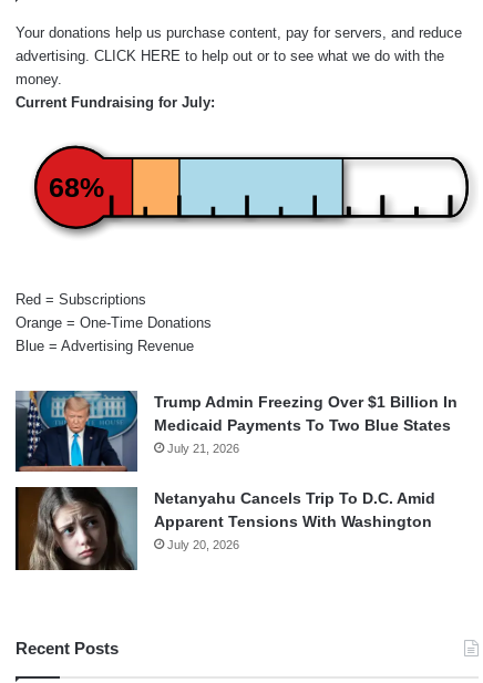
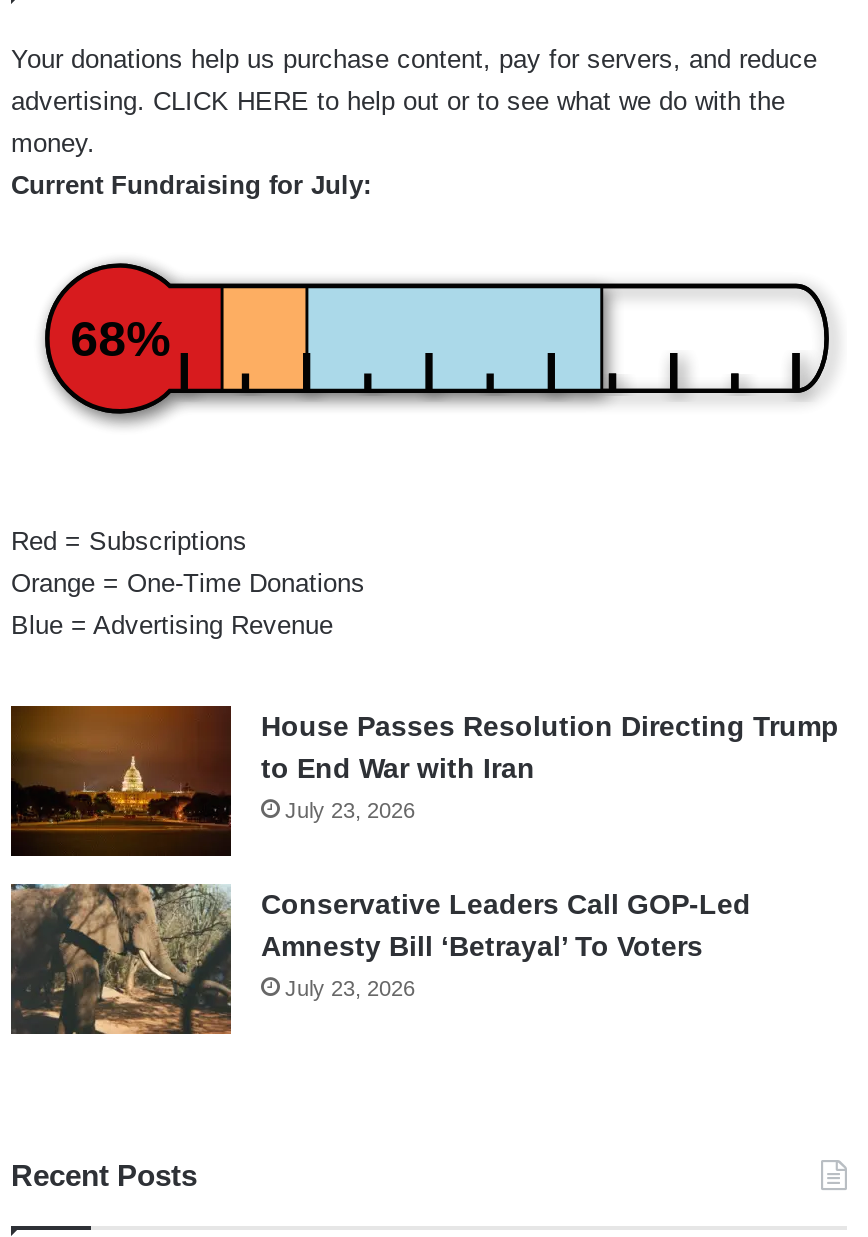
- [image]
- Trump Admin Freezing Over $1 Billion In
- Medicaid Payments To Two Blue States
- July 21, 2026
+ [image]
+ House Passes Resolution Directing Trump
+ to End War with Iran
+ July 23, 2026

- [image]
- Netanyahu Cancels Trip To D.C. Amid
- Apparent Tensions With Washington
- July 20, 2026
+ [image]
+ Conservative Leaders Call GOP-Led
+ Amnesty Bill ‘Betrayal’ To Voters
+ July 23, 2026
